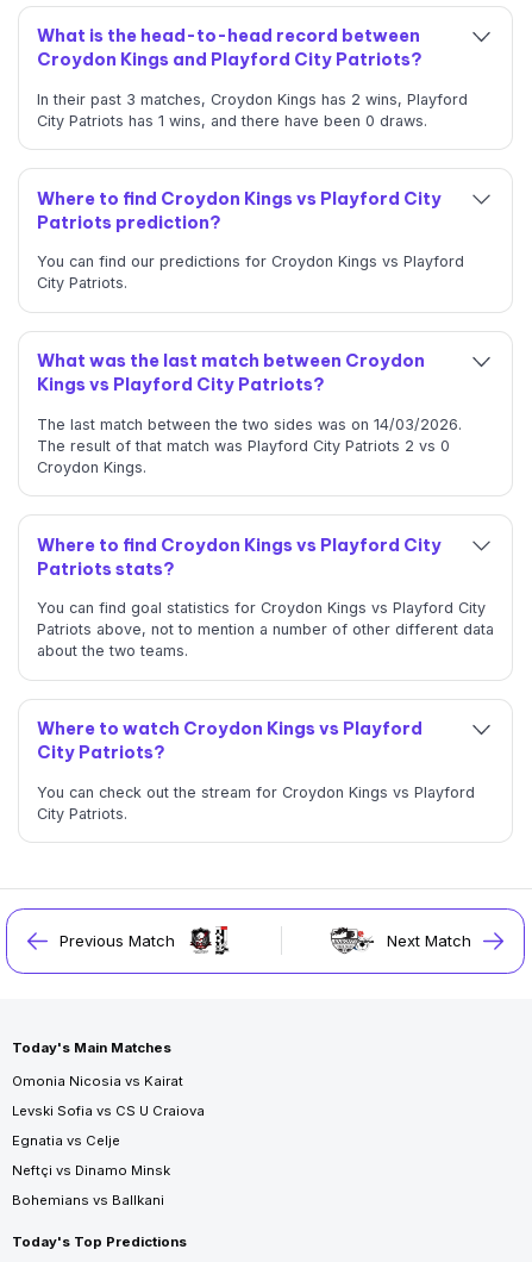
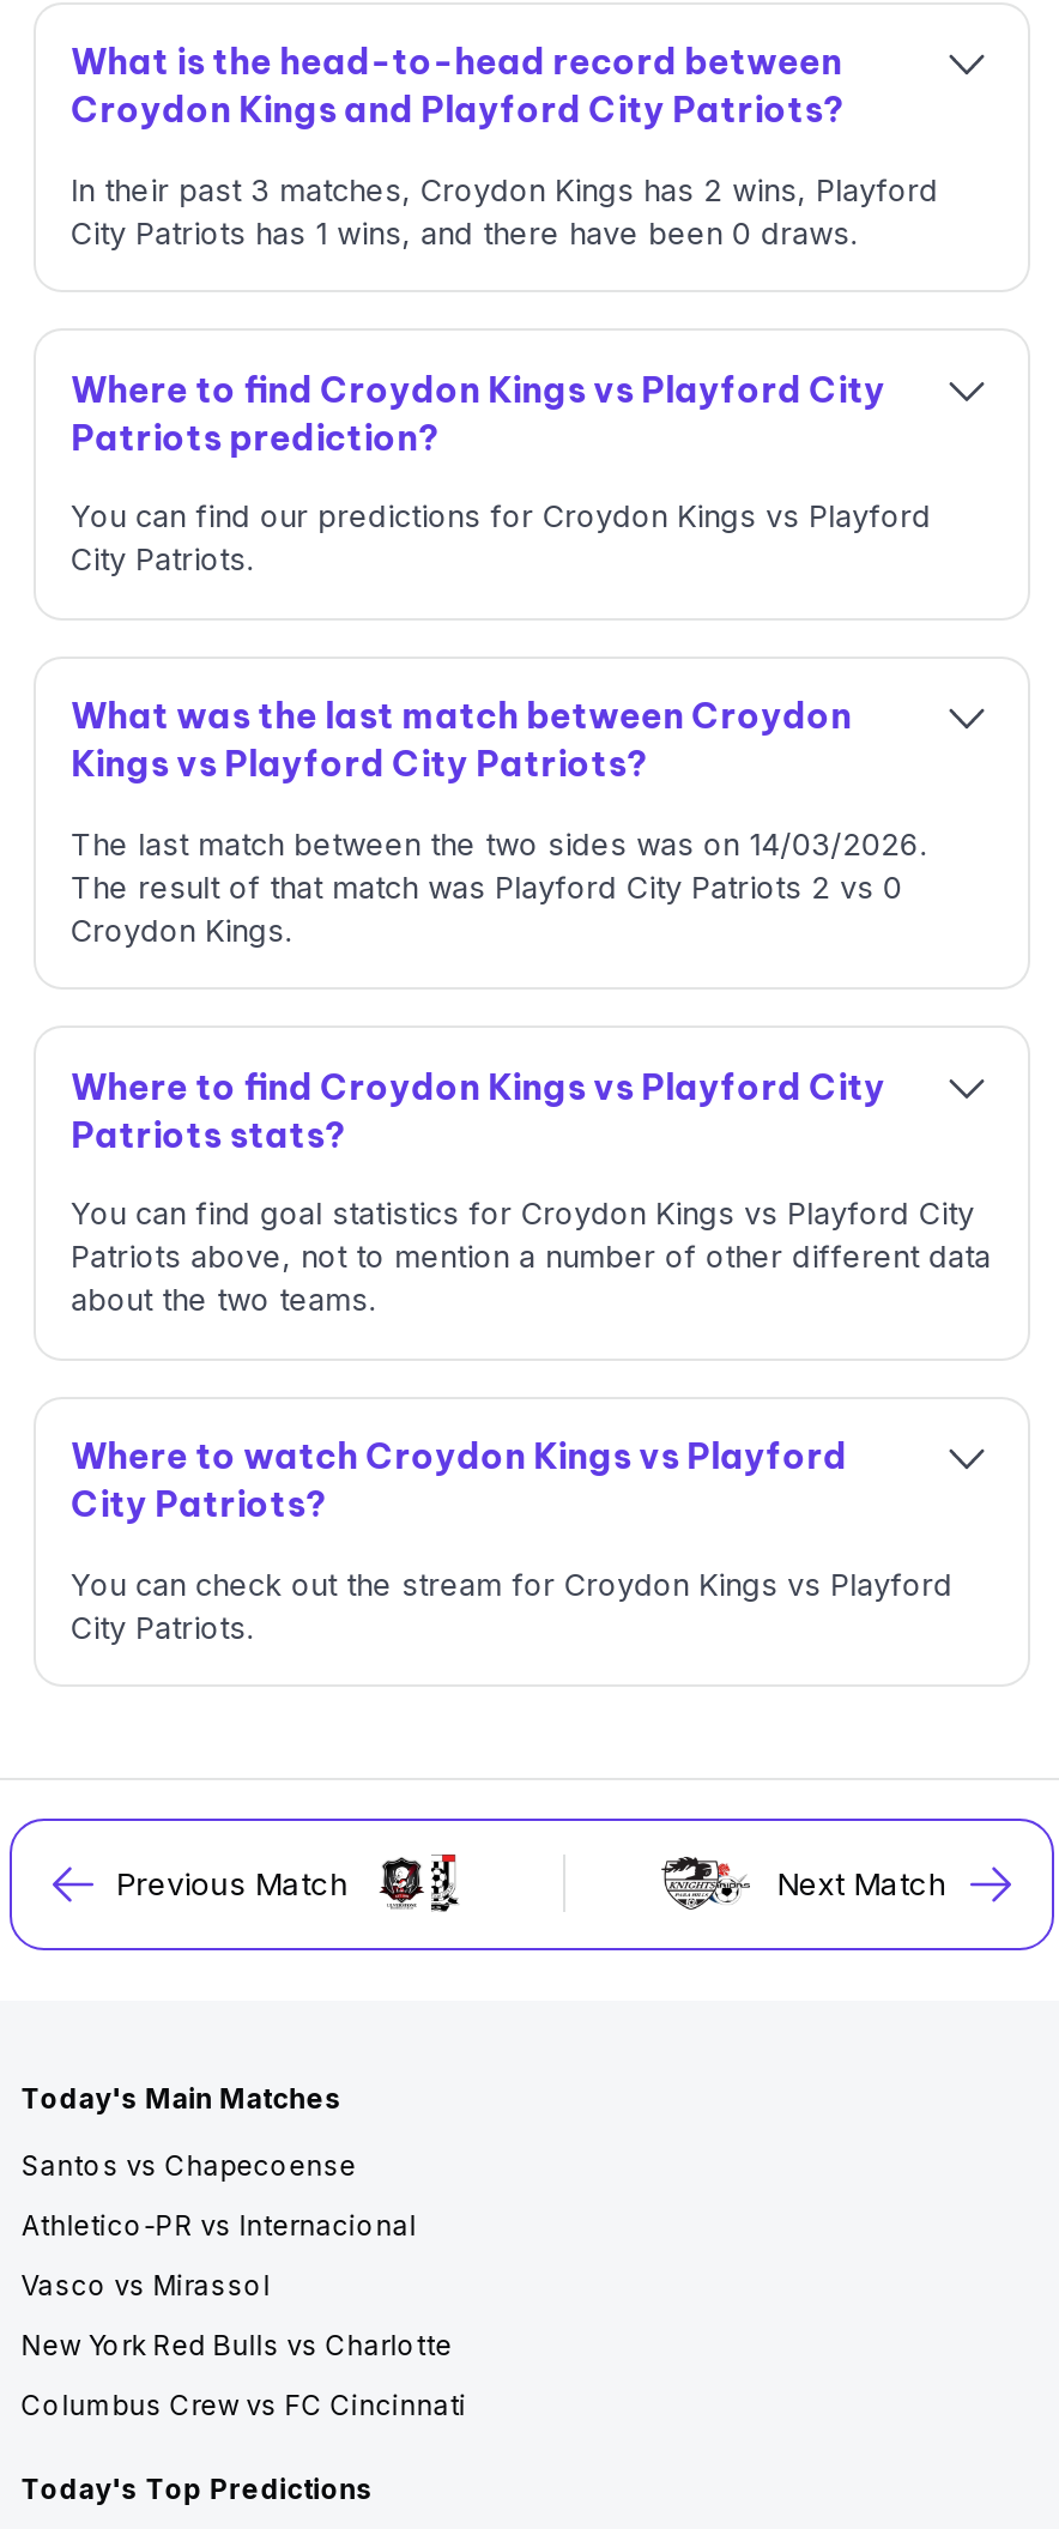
- Omonia Nicosia vs Kairat
+ Santos vs Chapecoense

- Levski Sofia vs CS U Craiova
+ Athletico-PR vs Internacional

- Egnatia vs Celje
+ Vasco vs Mirassol

- Neftçi vs Dinamo Minsk
+ New York Red Bulls vs Charlotte

- Bohemians vs Ballkani
+ Columbus Crew vs FC Cincinnati
